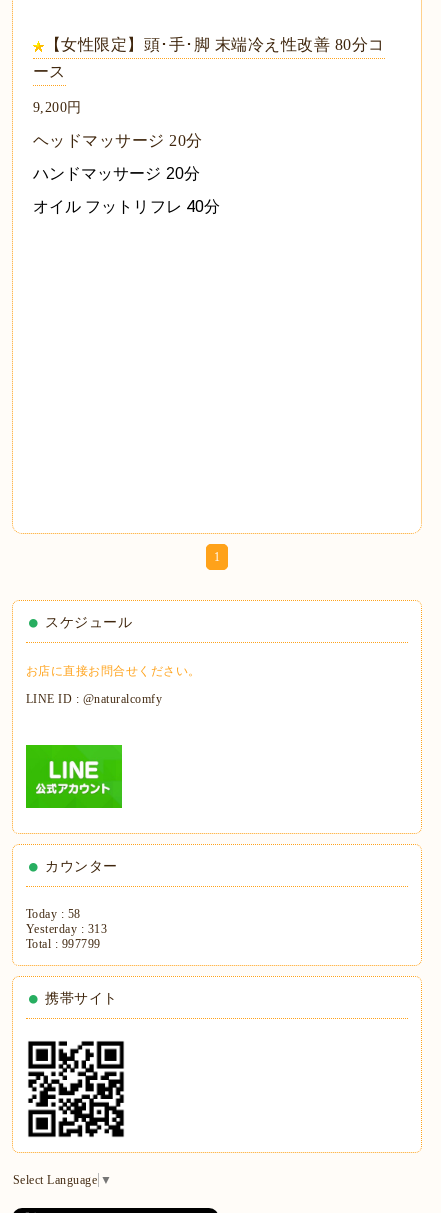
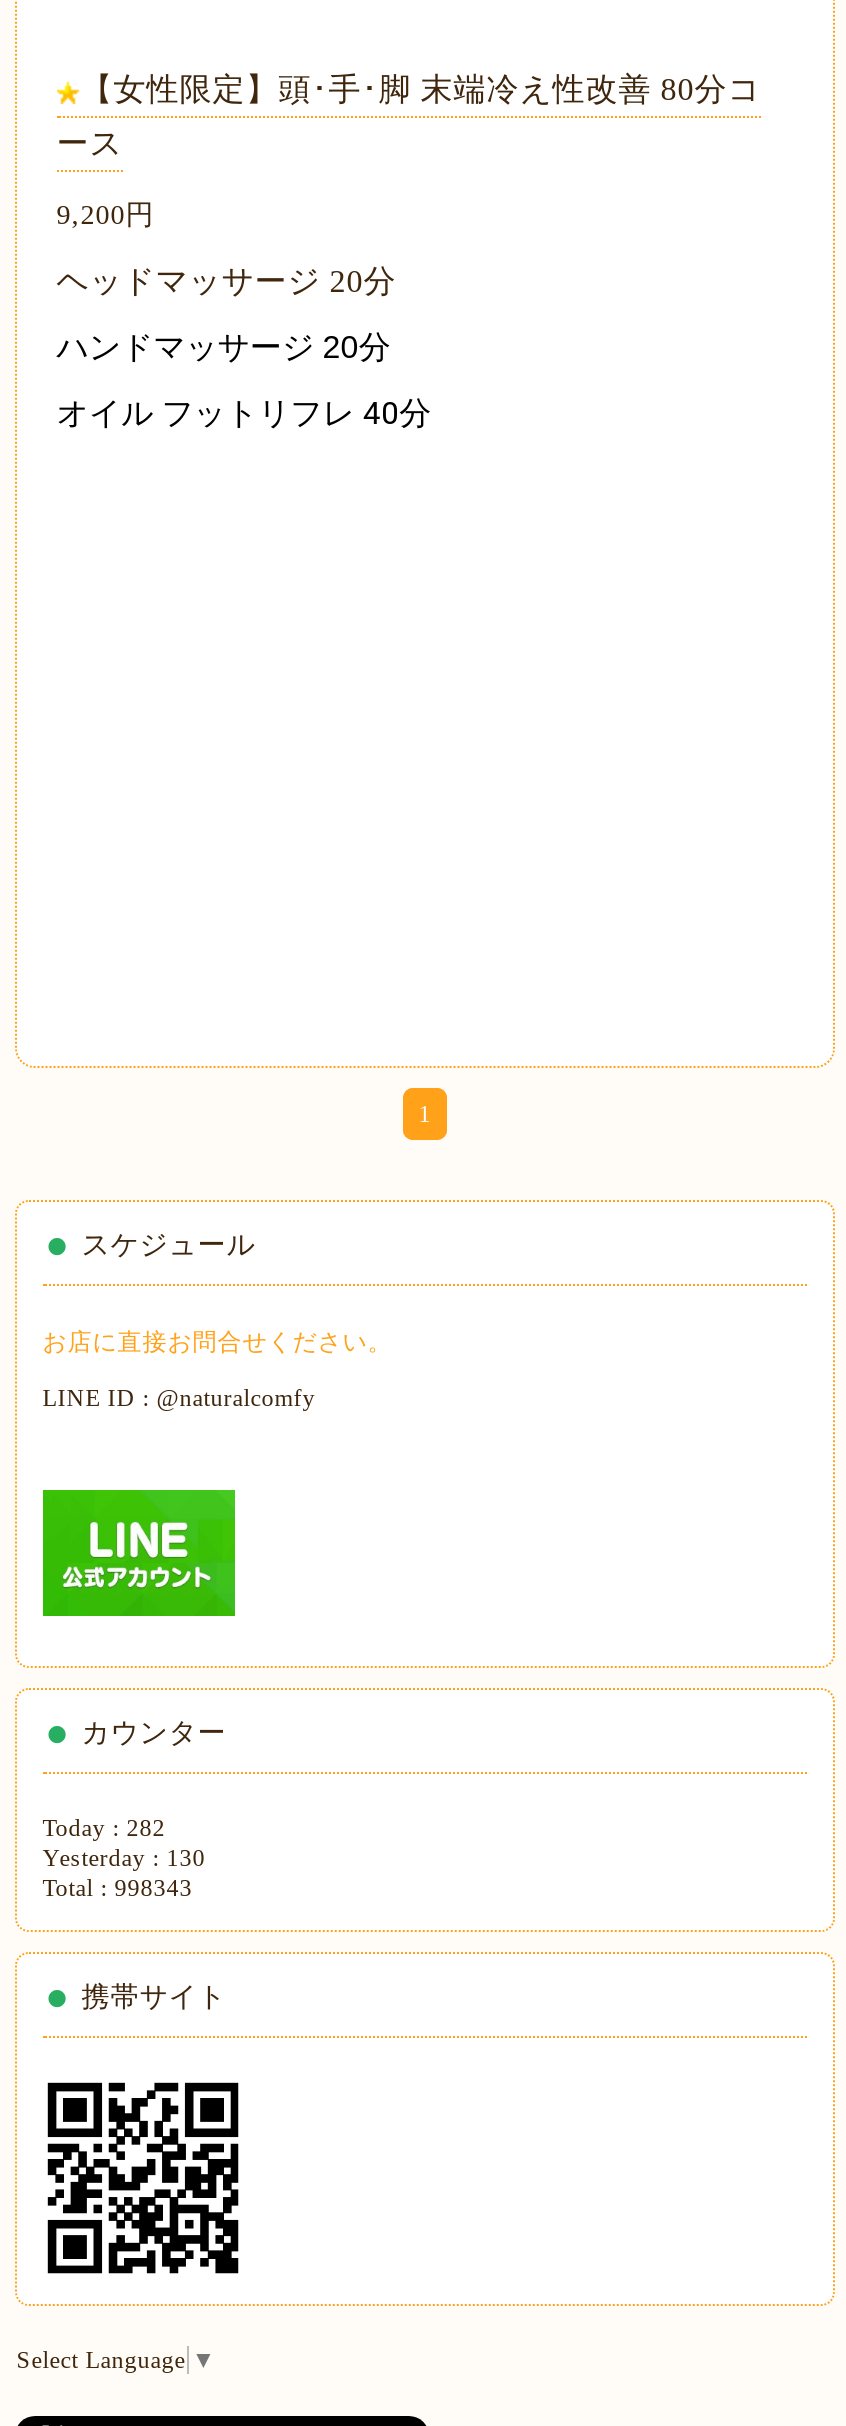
- Today : 58
+ Today : 282

- Yesterday : 313
+ Yesterday : 130

- Total : 997799
+ Total : 998343
